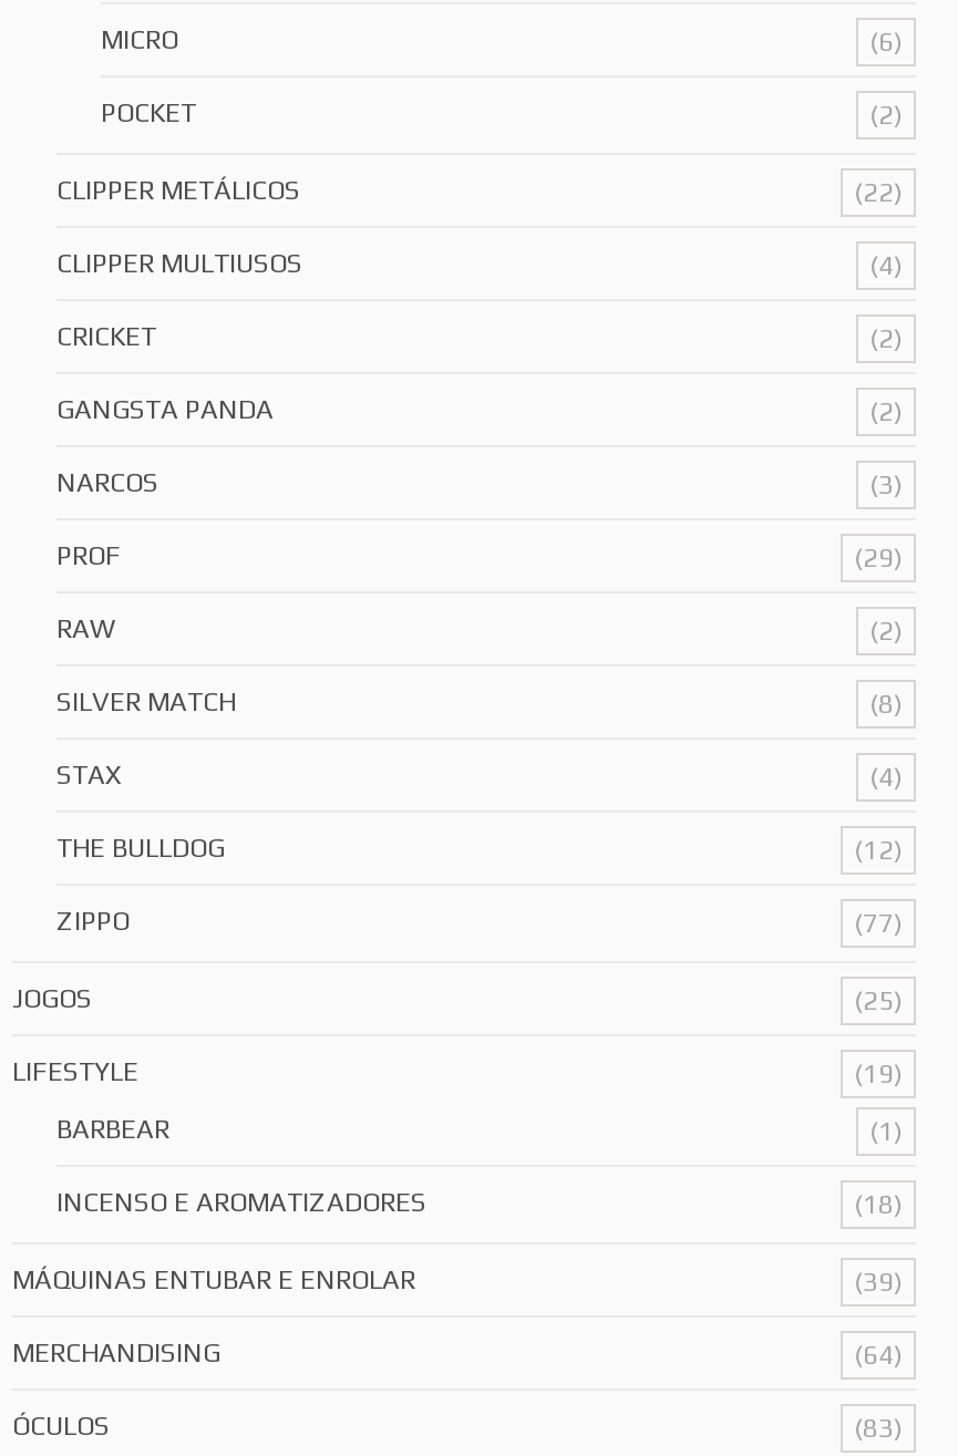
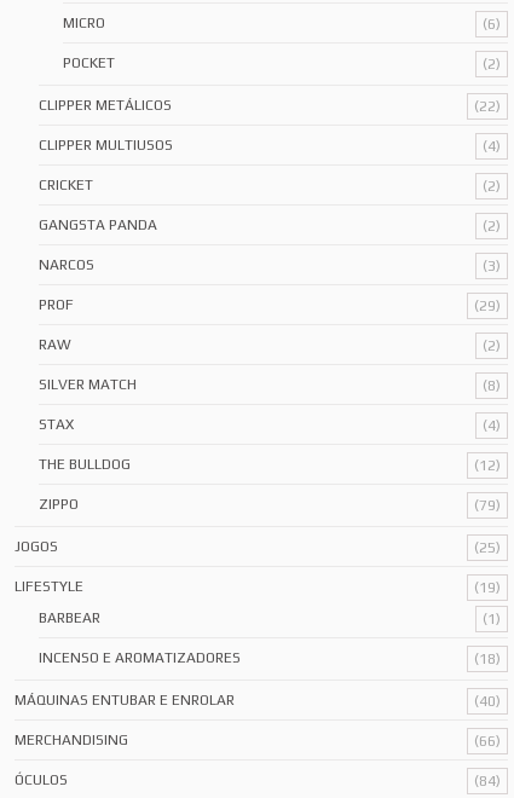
- (77)
+ (79)

- (39)
+ (40)

- (64)
+ (66)

- (83)
+ (84)
